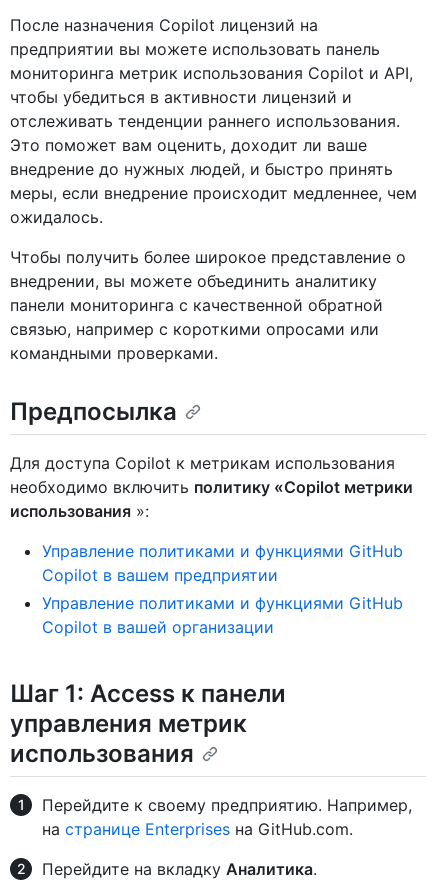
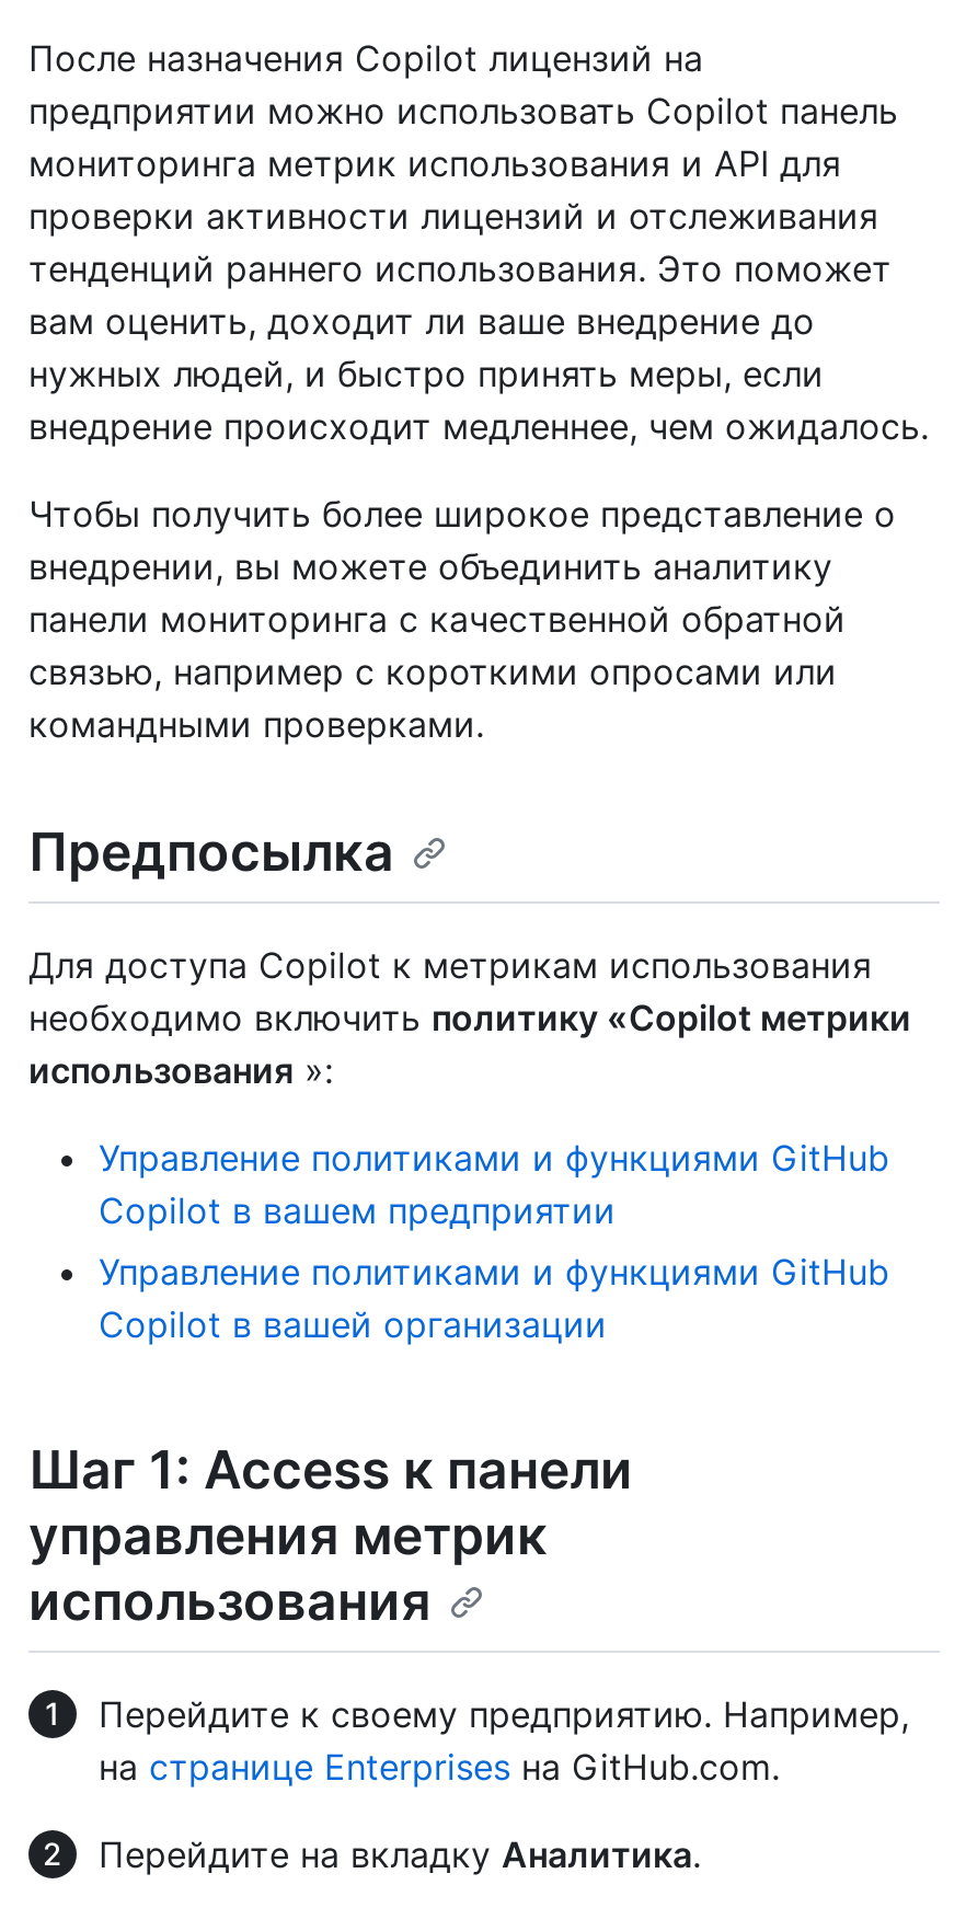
- предприятии вы можете использовать панель
- мониторинга метрик использования Copilot и API,
- чтобы убедиться в активности лицензий и
- отслеживать тенденции раннего использования.
- Это поможет вам оценить, доходит ли ваше
- внедрение до нужных людей, и быстро принять
- меры, если внедрение происходит медленнее, чем
- ожидалось.
+ предприятии можно использовать Copilot панель
+ мониторинга метрик использования и API для
+ проверки активности лицензий и отслеживания
+ тенденций раннего использования. Это поможет
+ вам оценить, доходит ли ваше внедрение до
+ нужных людей, и быстро принять меры, если
+ внедрение происходит медленнее, чем ожидалось.
